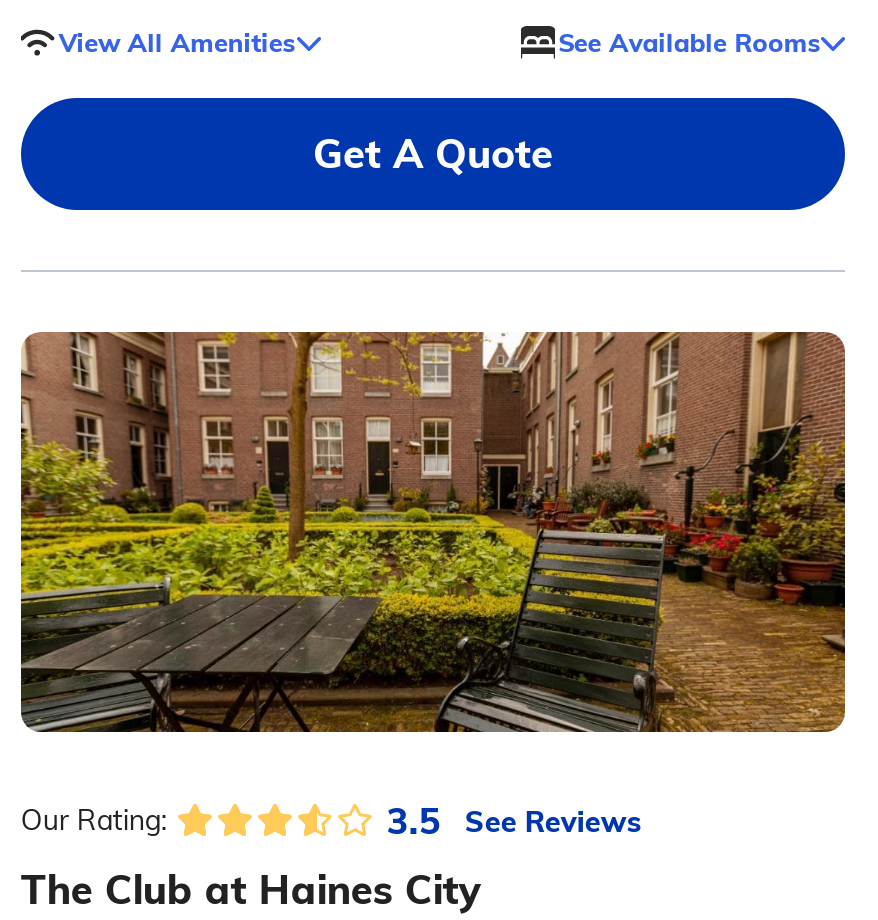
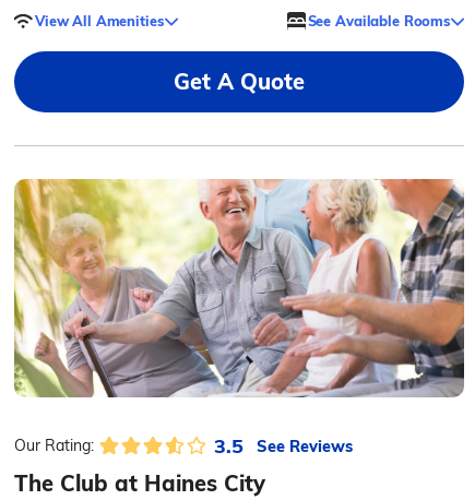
- [image]
+ [image]
